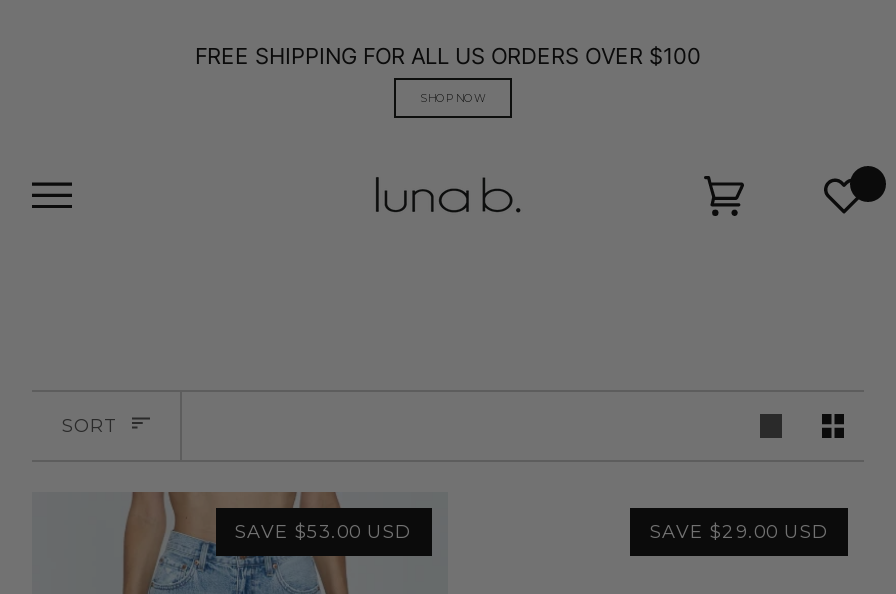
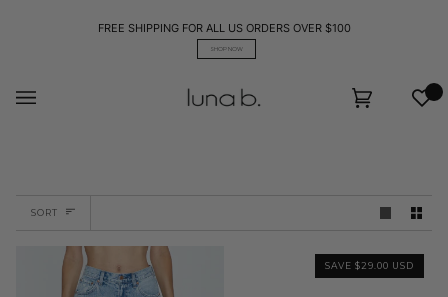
- SAVE $53.00 USD
